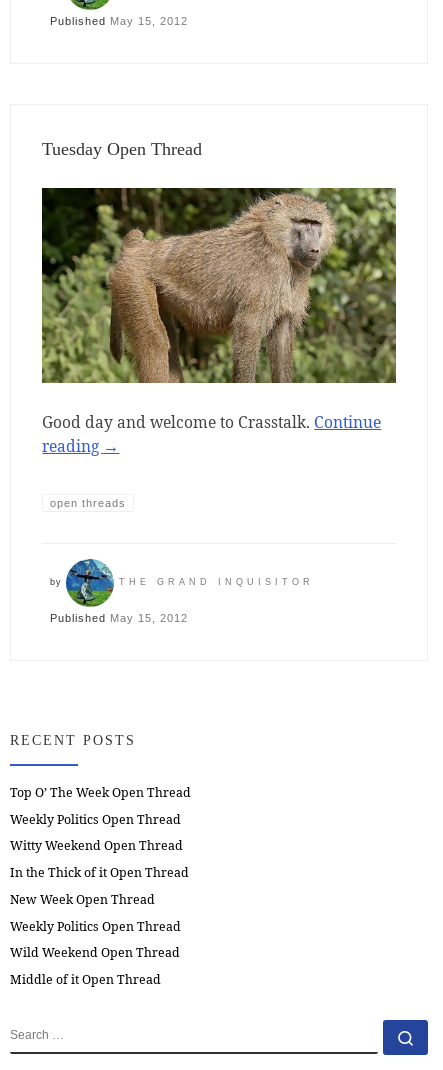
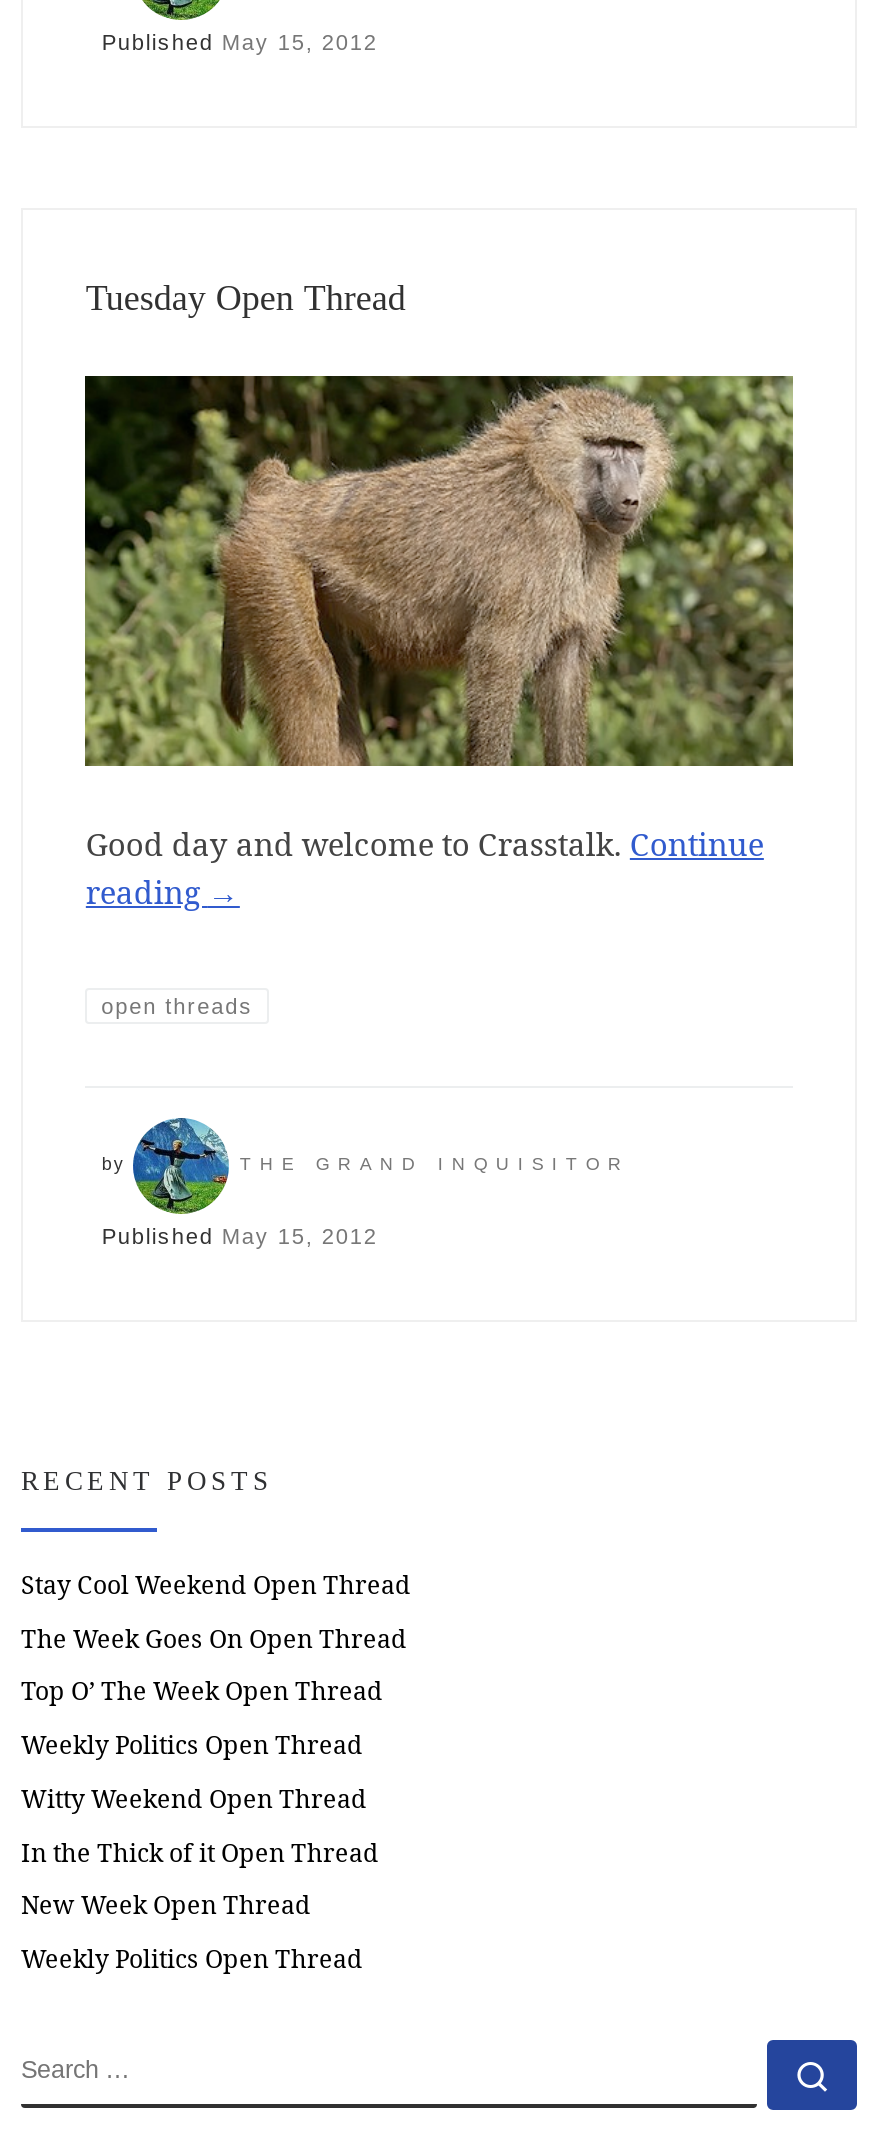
+ Stay Cool Weekend Open Thread
+ The Week Goes On Open Thread

moved down: Top O’ The Week Open Thread | Weekly Politics Open Thread | Witty Weekend Open Thread | In the Thick of it Open Thread | New Week Open Thread | Weekly Politics Open Thread

- Wild Weekend Open Thread
- Middle of it Open Thread
